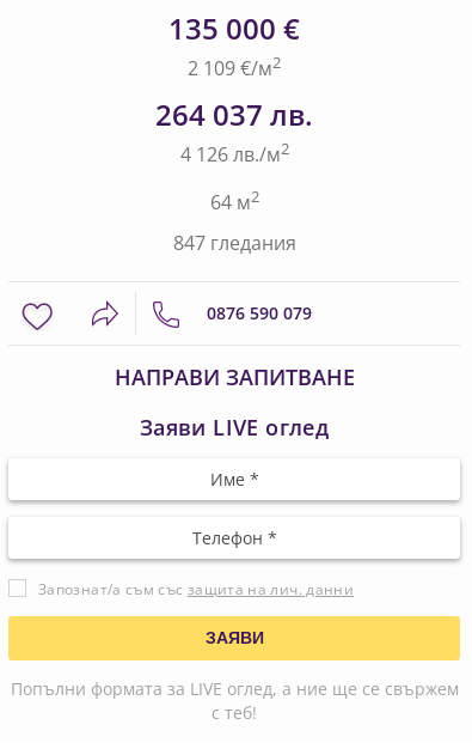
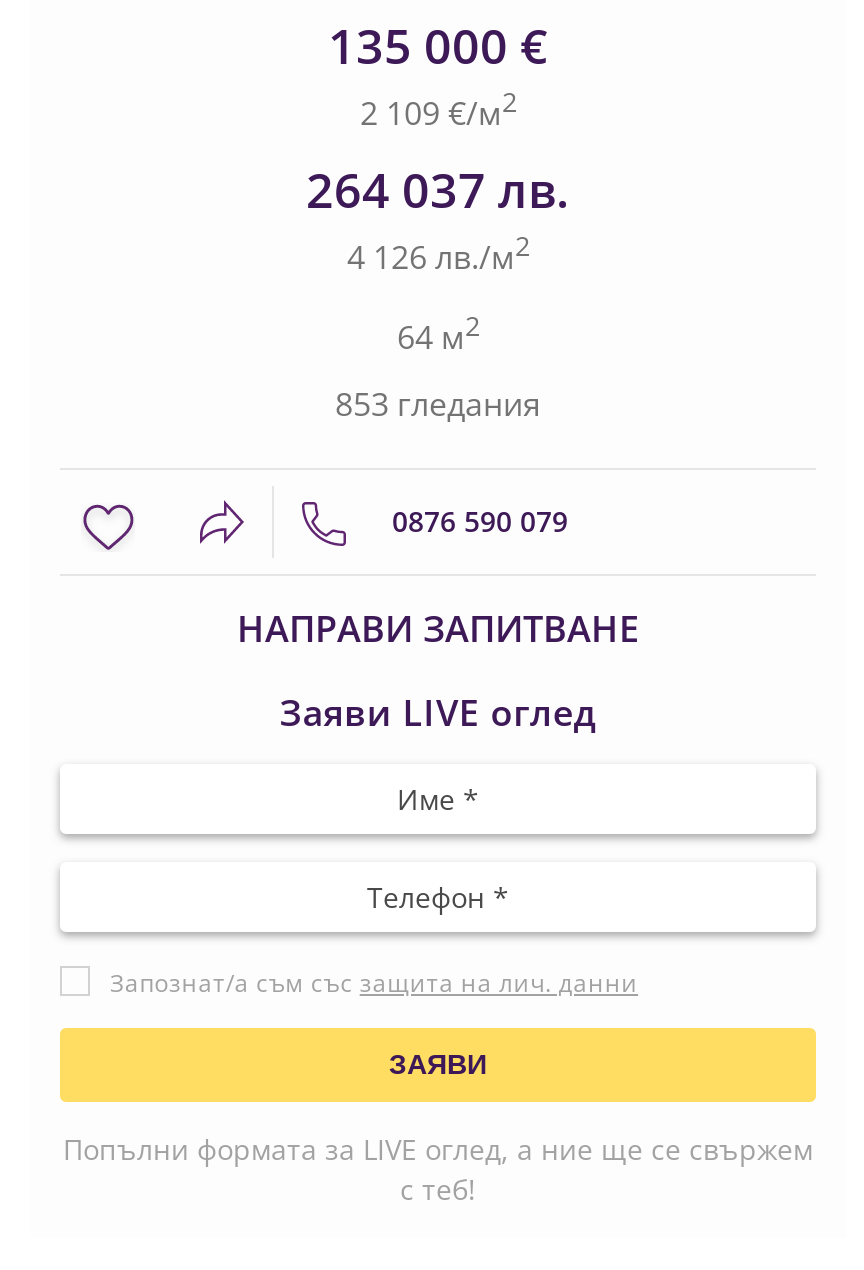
- 847 гледания
+ 853 гледания
